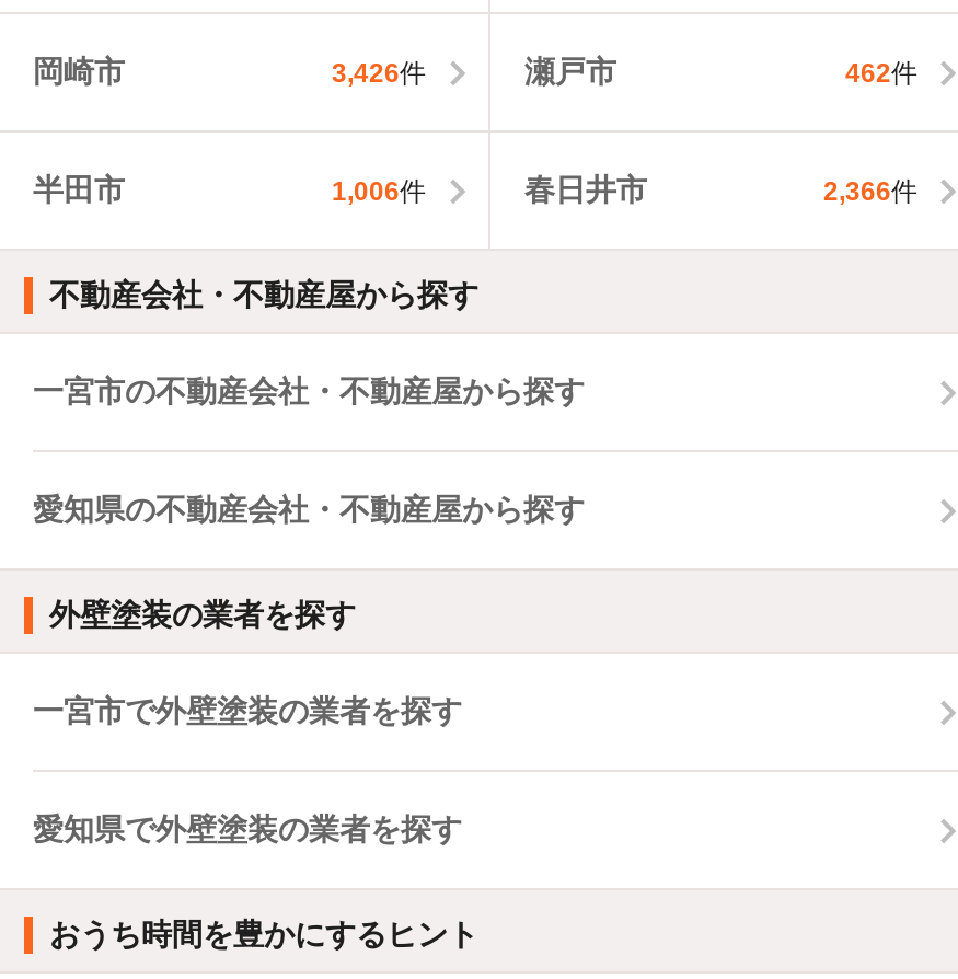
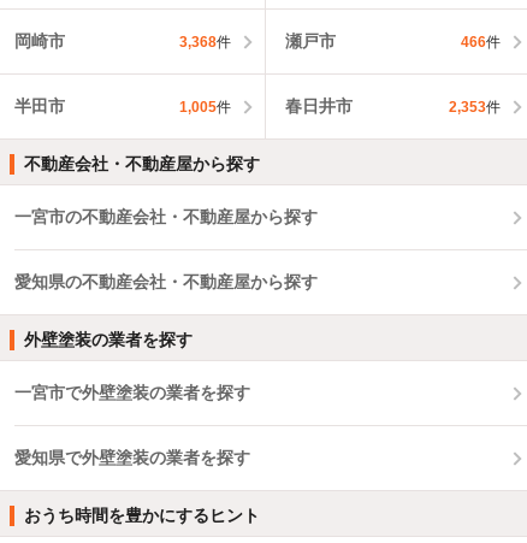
- 3,426件
+ 3,368件

- 462件
+ 466件

- 1,006件
+ 1,005件

- 2,366件
+ 2,353件
